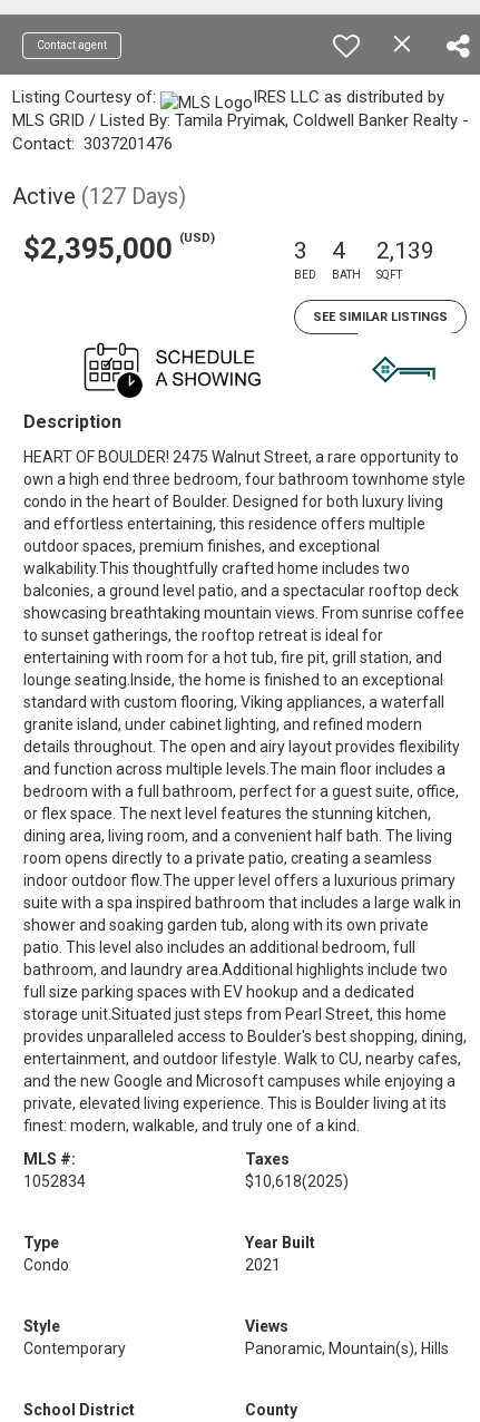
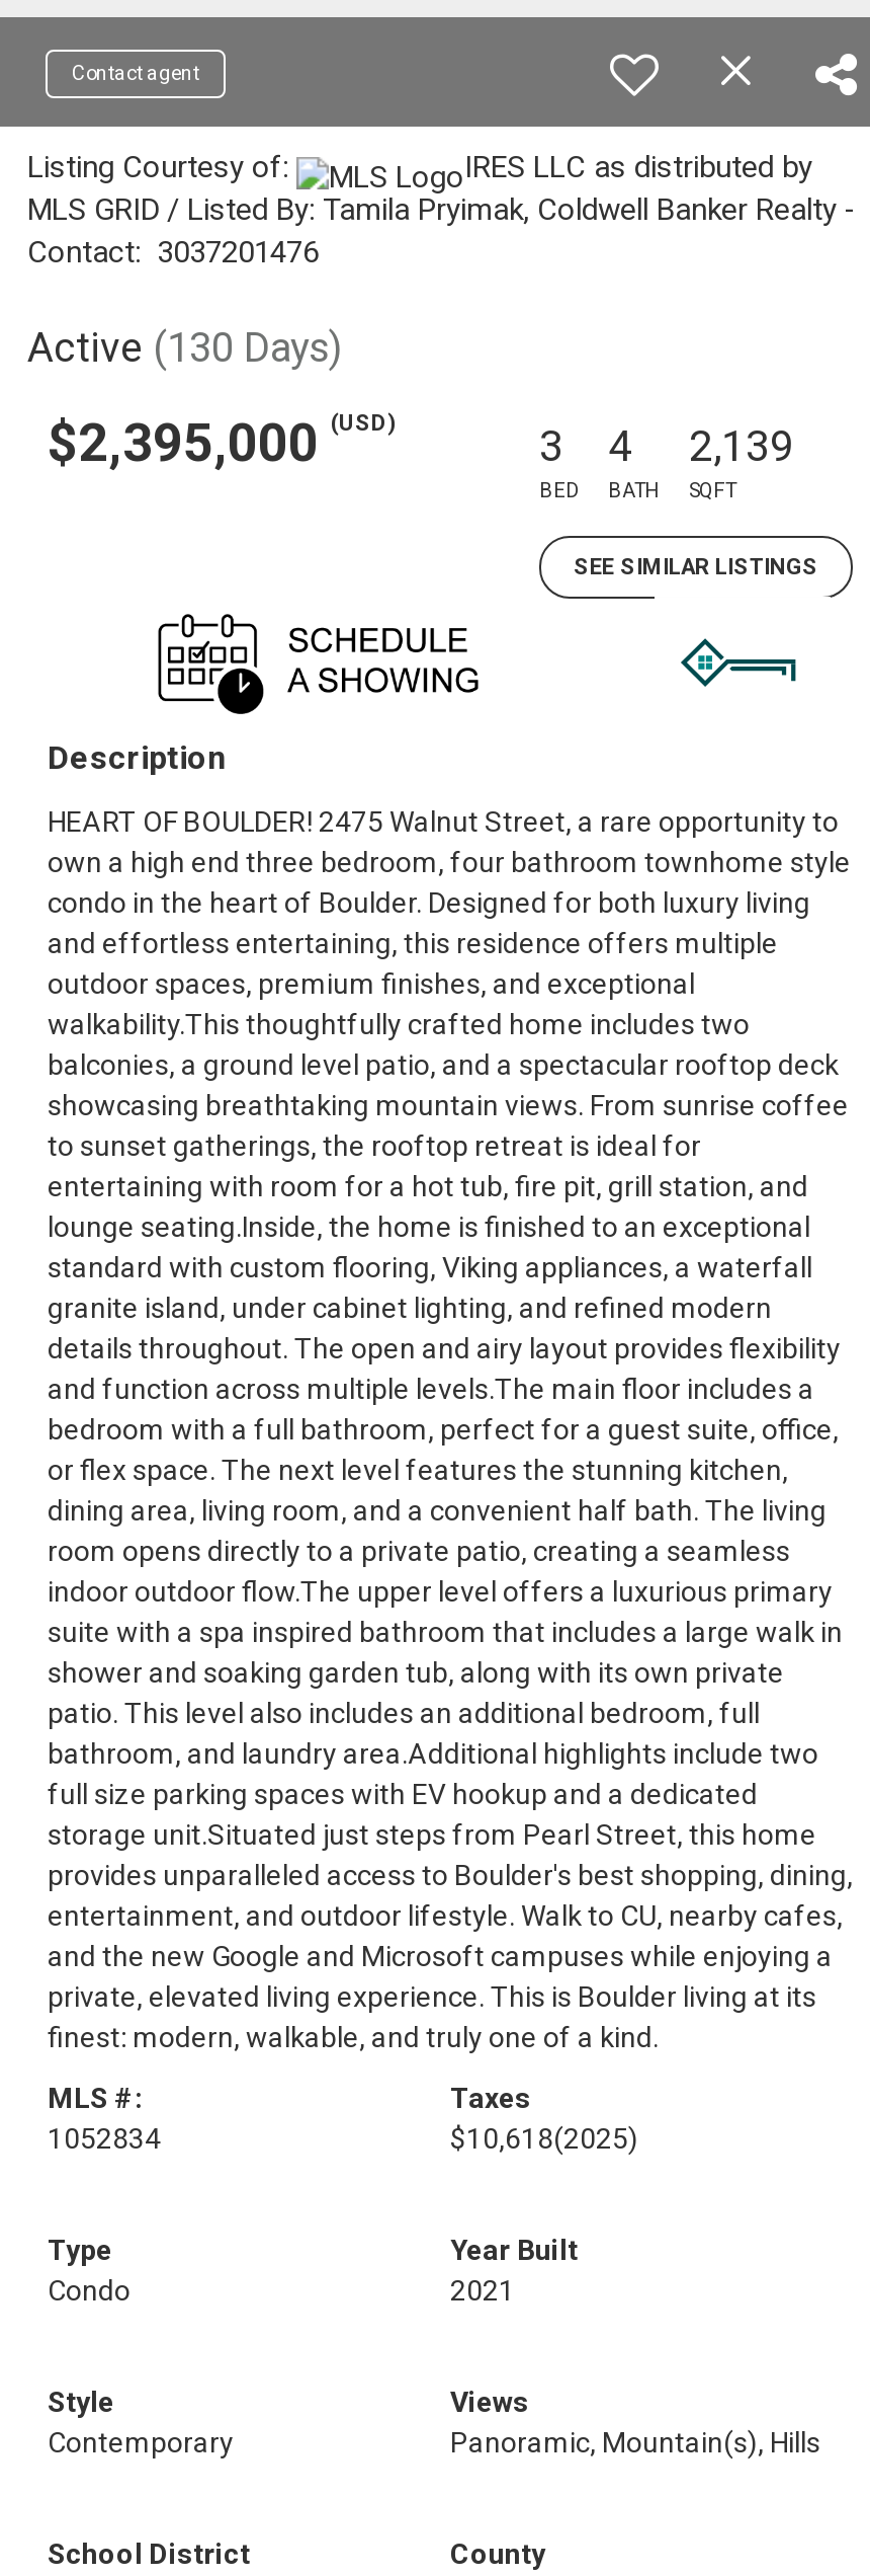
- Active (127 Days)
+ Active (130 Days)
